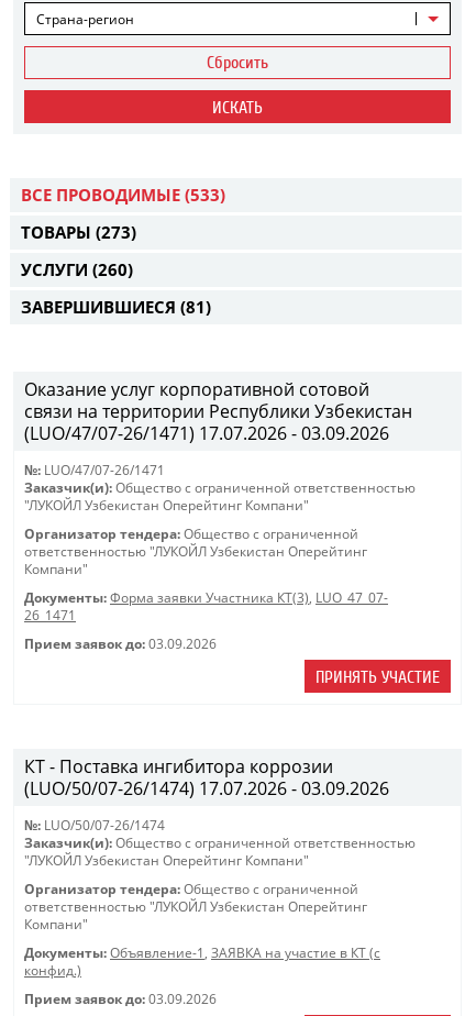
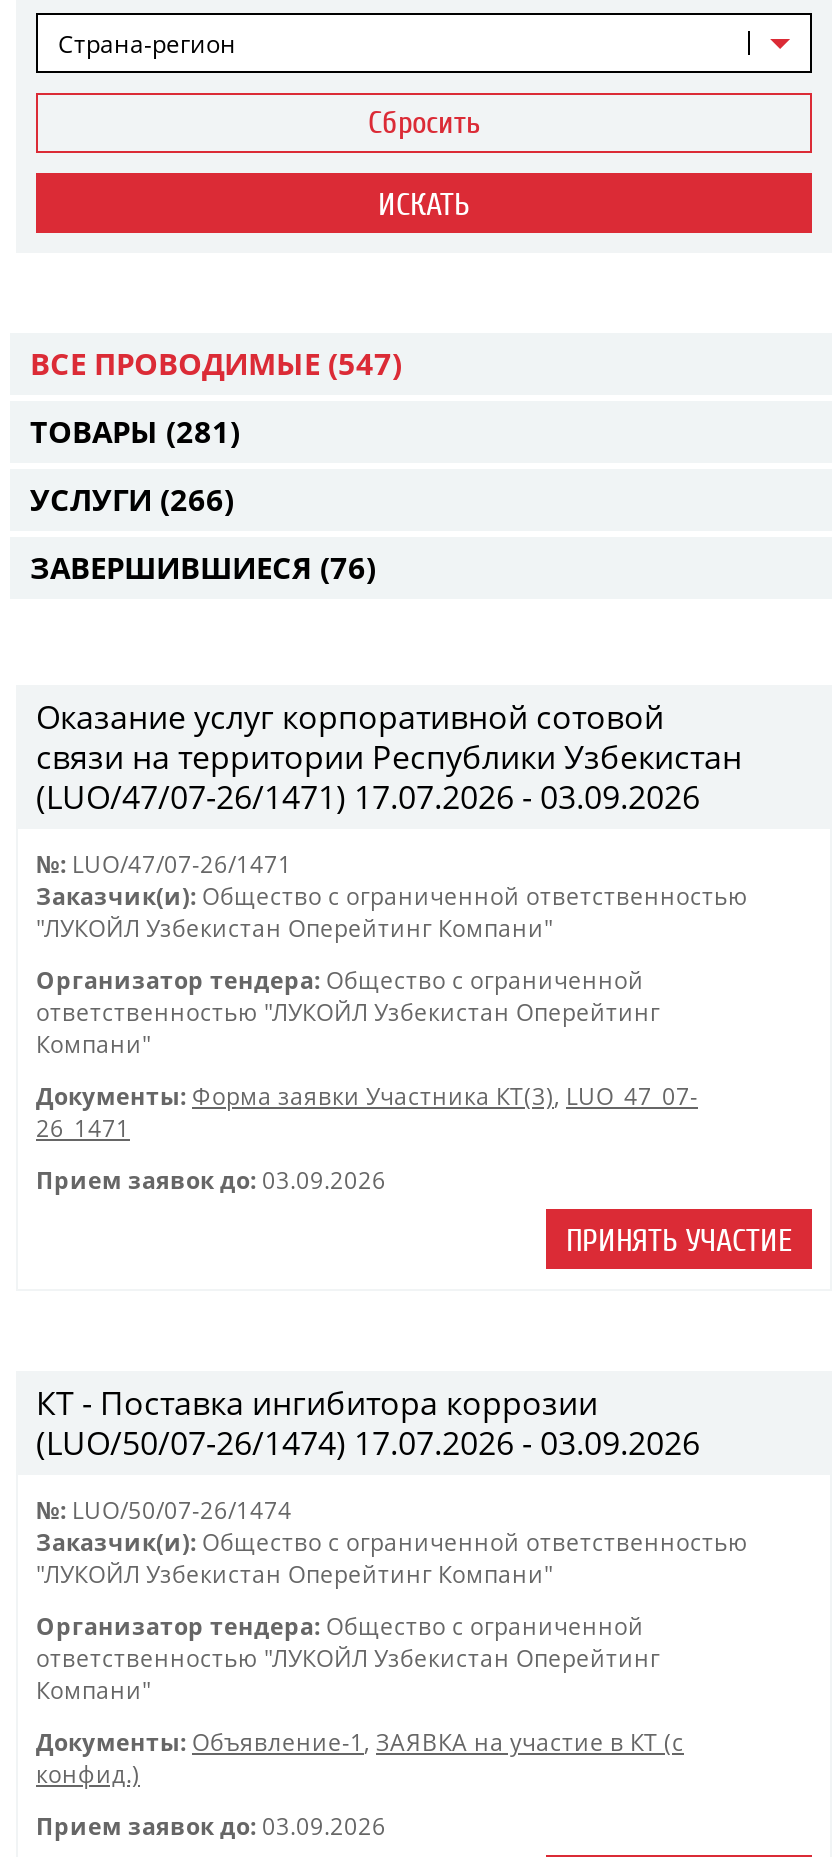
- ВСЕ ПРОВОДИМЫЕ (533)
+ ВСЕ ПРОВОДИМЫЕ (547)

- ТОВАРЫ (273)
+ ТОВАРЫ (281)

- УСЛУГИ (260)
+ УСЛУГИ (266)

- ЗАВЕРШИВШИЕСЯ (81)
+ ЗАВЕРШИВШИЕСЯ (76)
